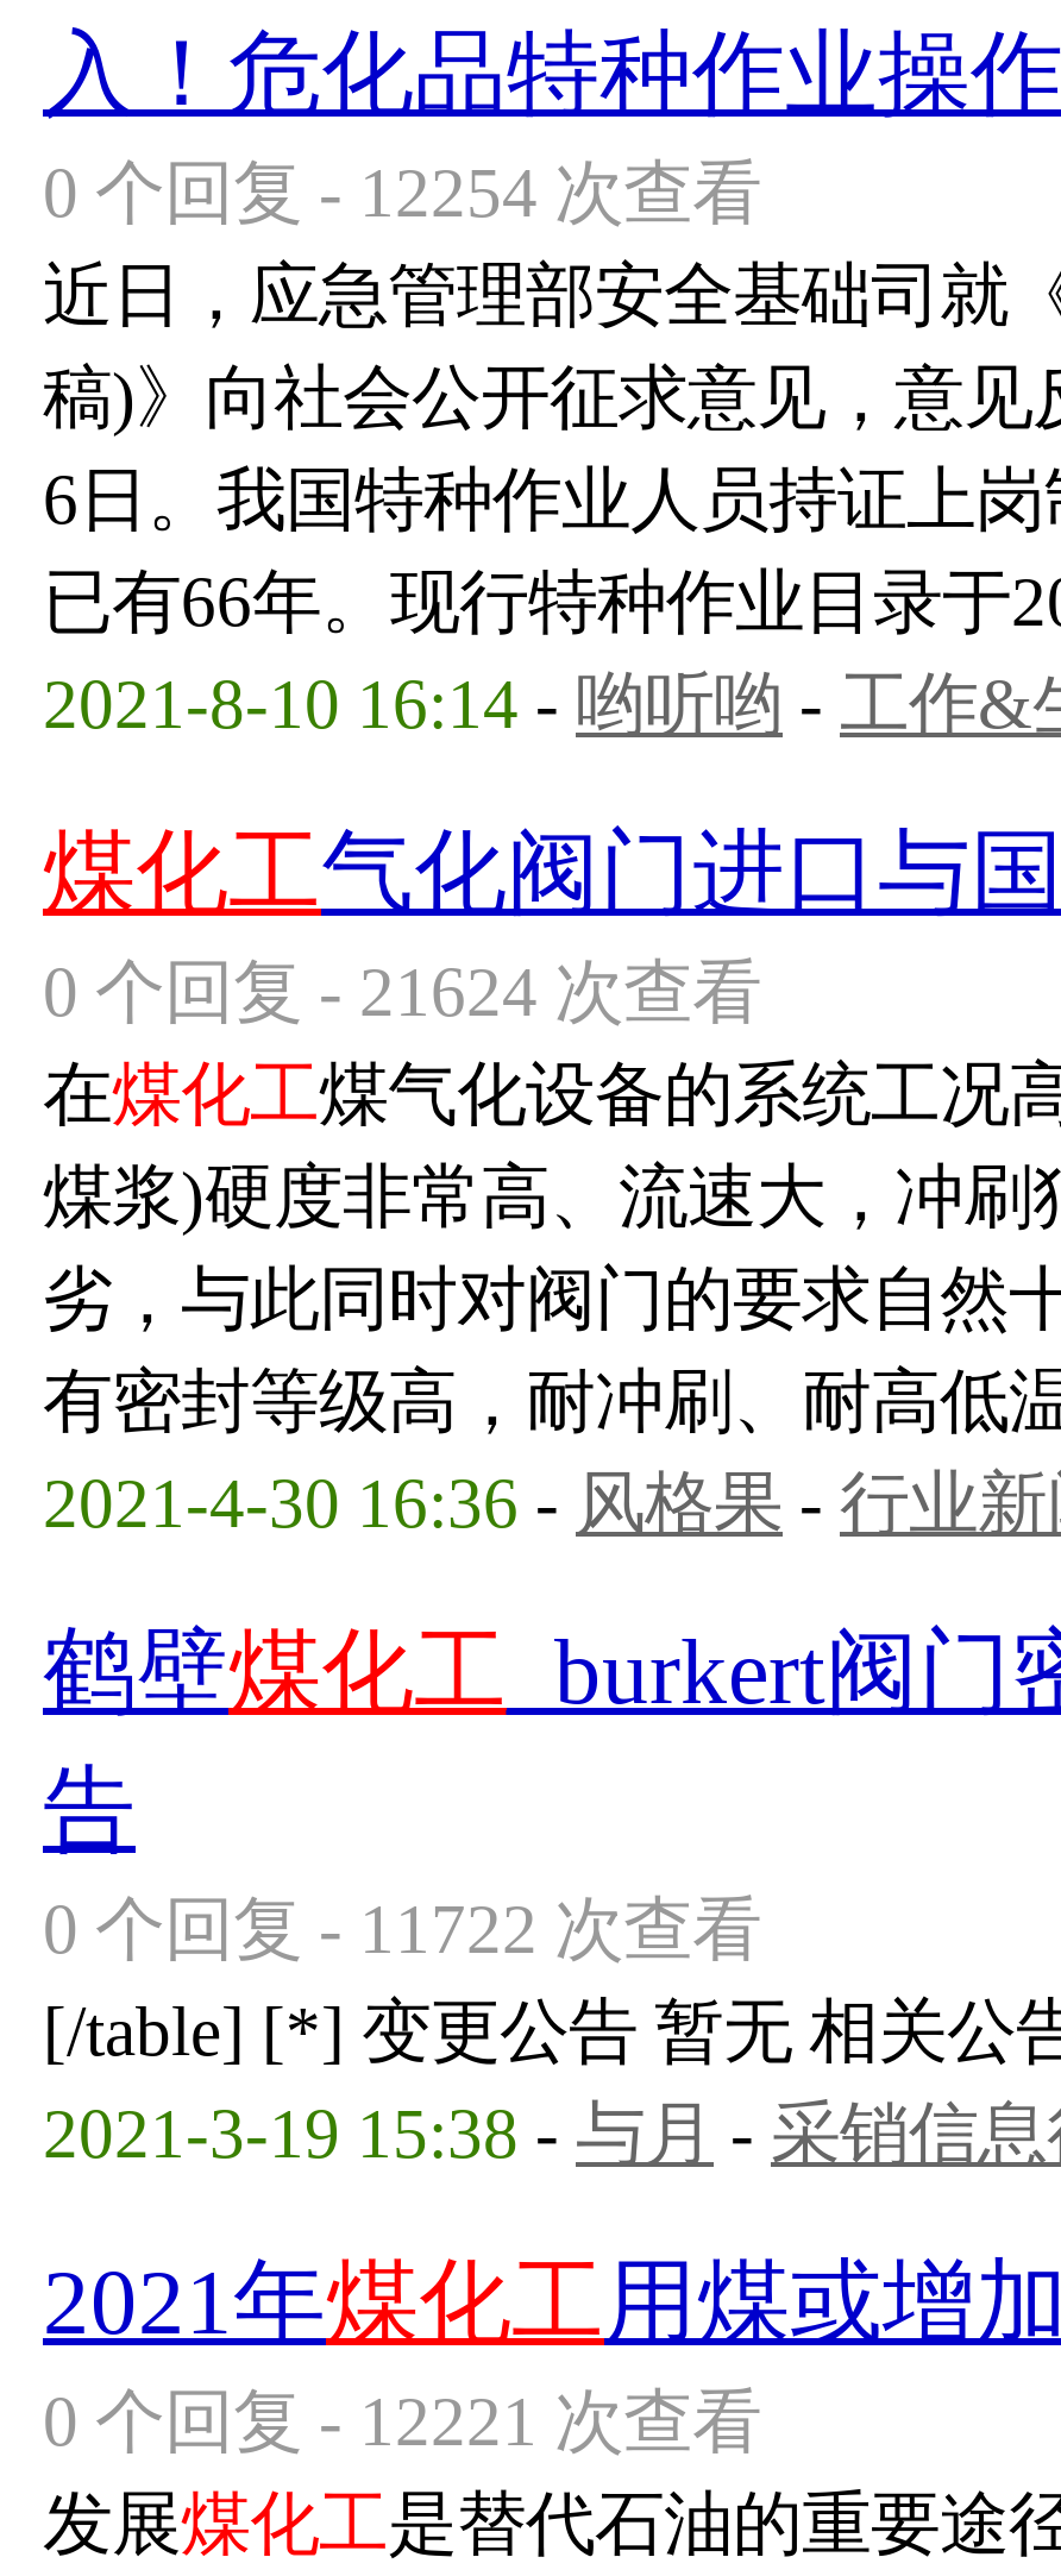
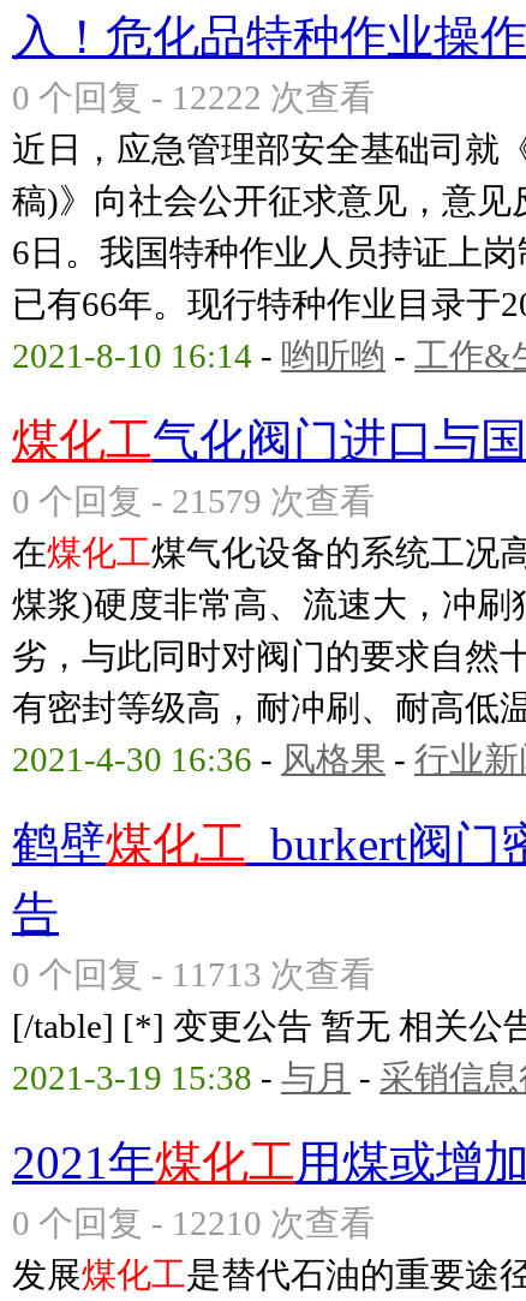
- 0 个回复 - 12254 次查看
+ 0 个回复 - 12222 次查看

- 0 个回复 - 21624 次查看
+ 0 个回复 - 21579 次查看

- 0 个回复 - 11722 次查看
+ 0 个回复 - 11713 次查看

- 0 个回复 - 12221 次查看
+ 0 个回复 - 12210 次查看
